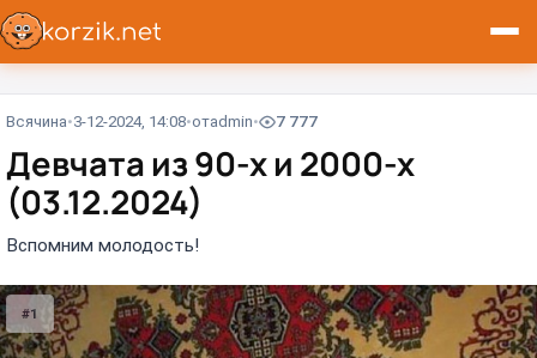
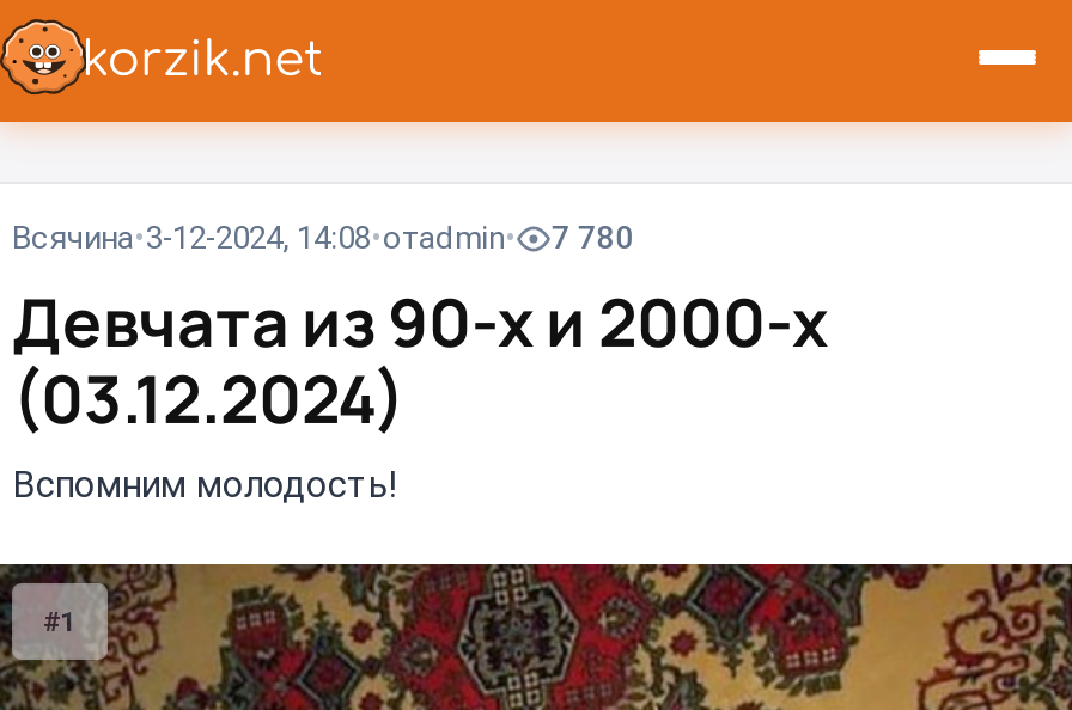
- 7 777
+ 7 780
